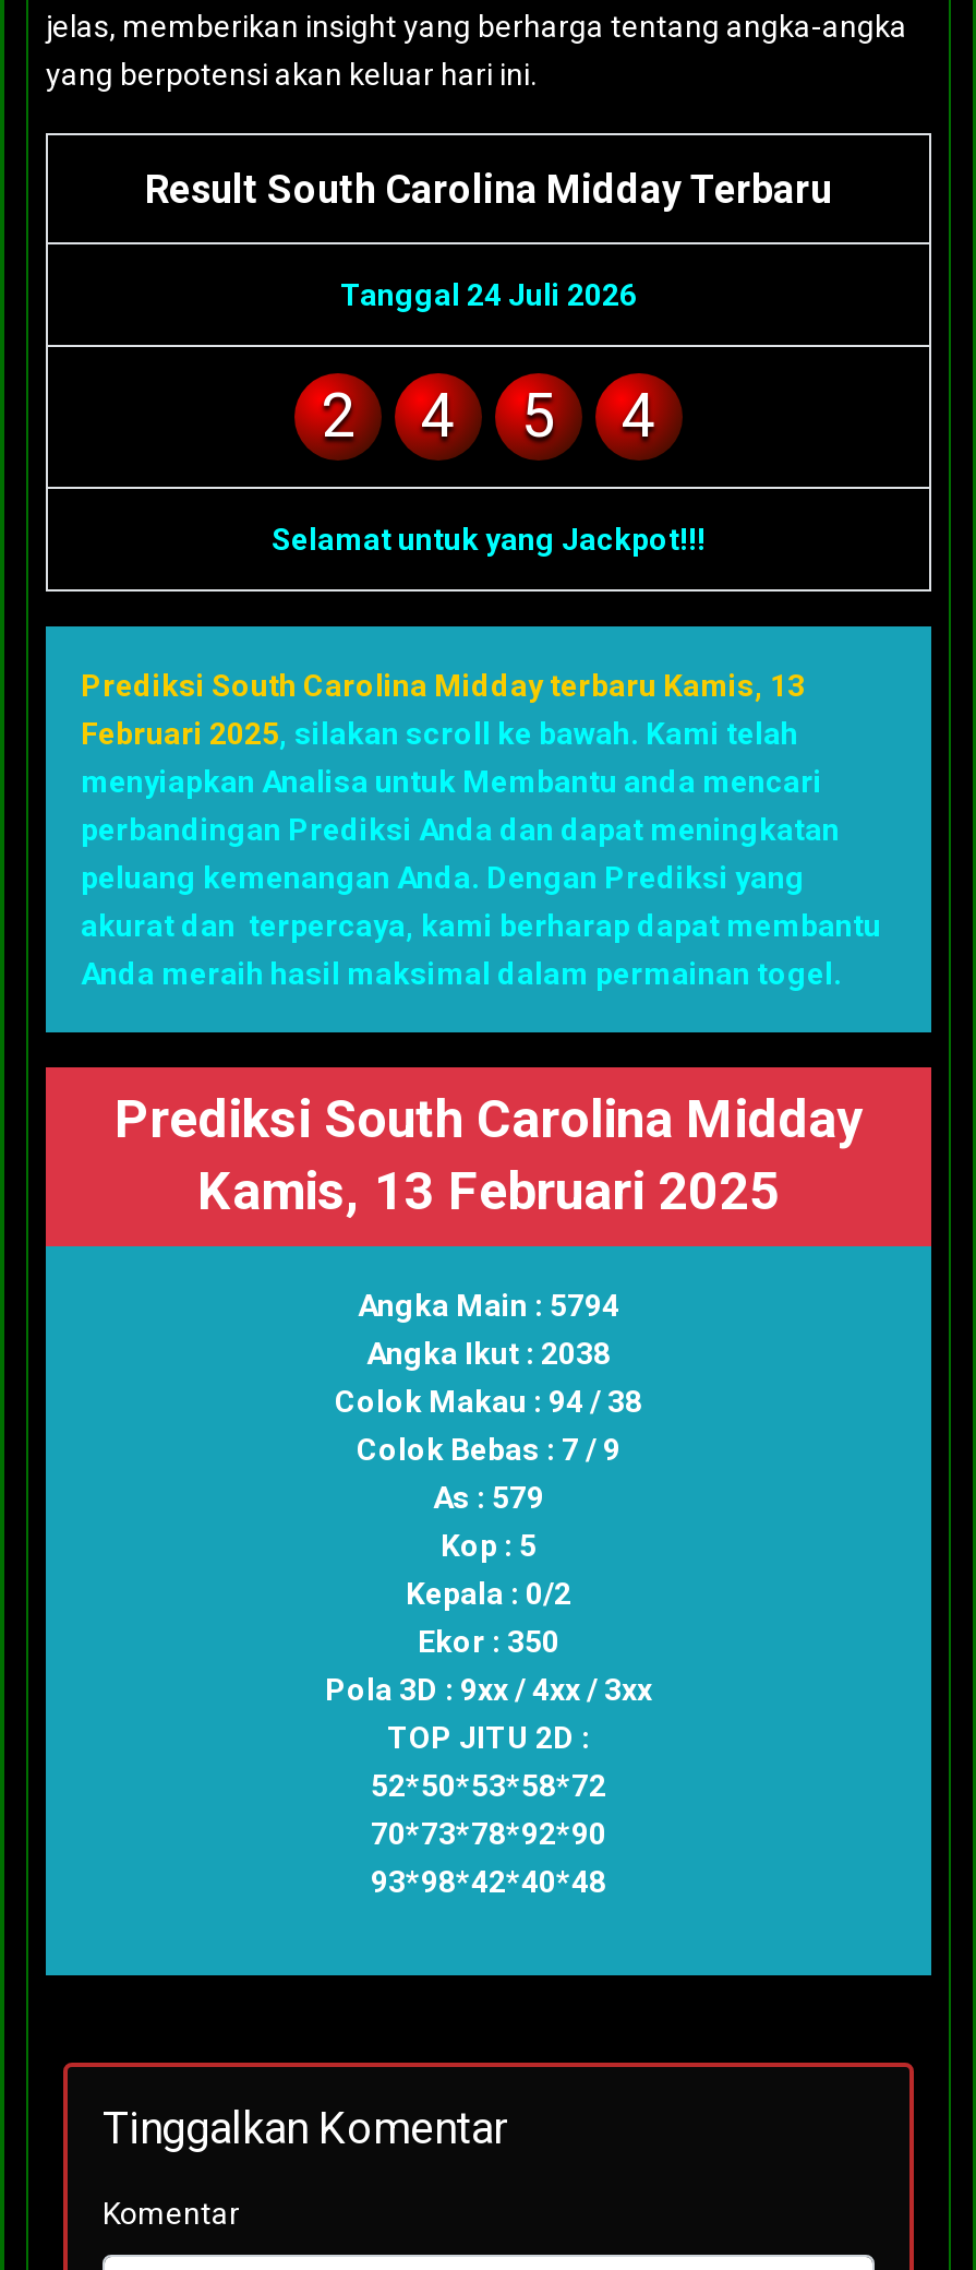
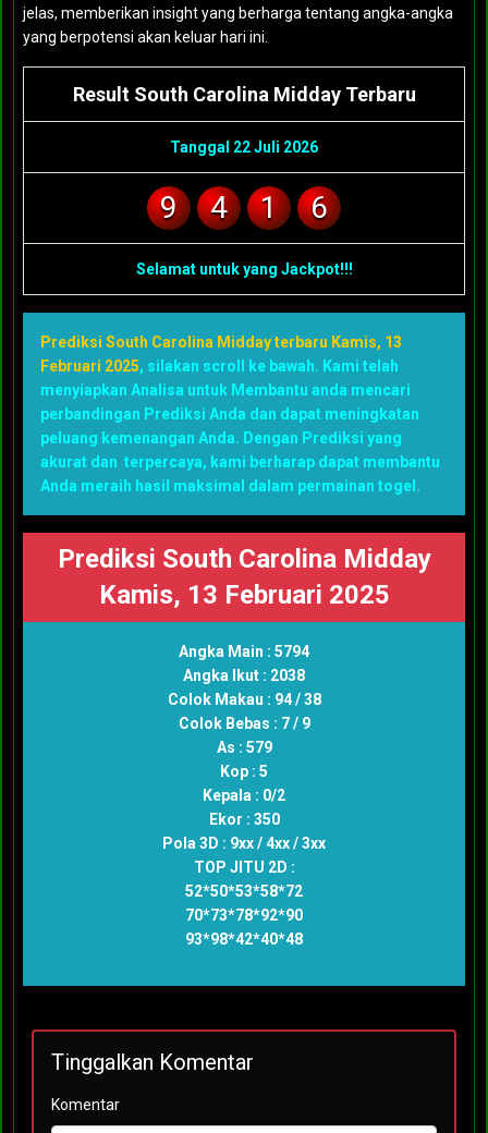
- Tanggal 24 Juli 2026
+ Tanggal 22 Juli 2026

- 2
+ 9

- 5
+ 1

- 4
+ 6
